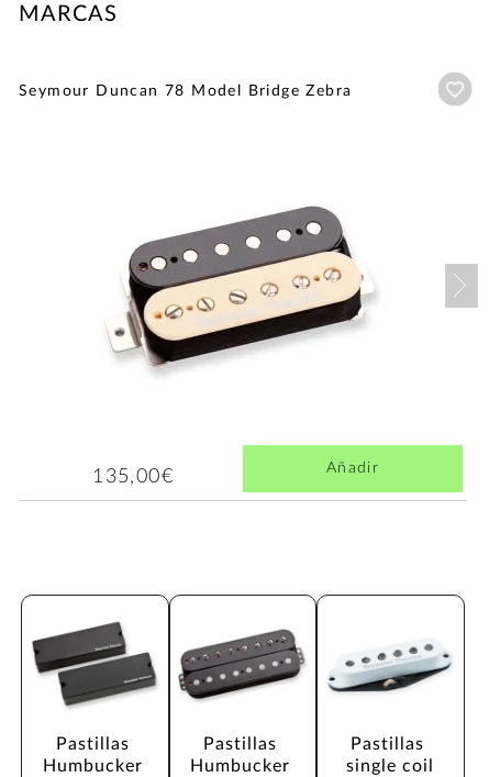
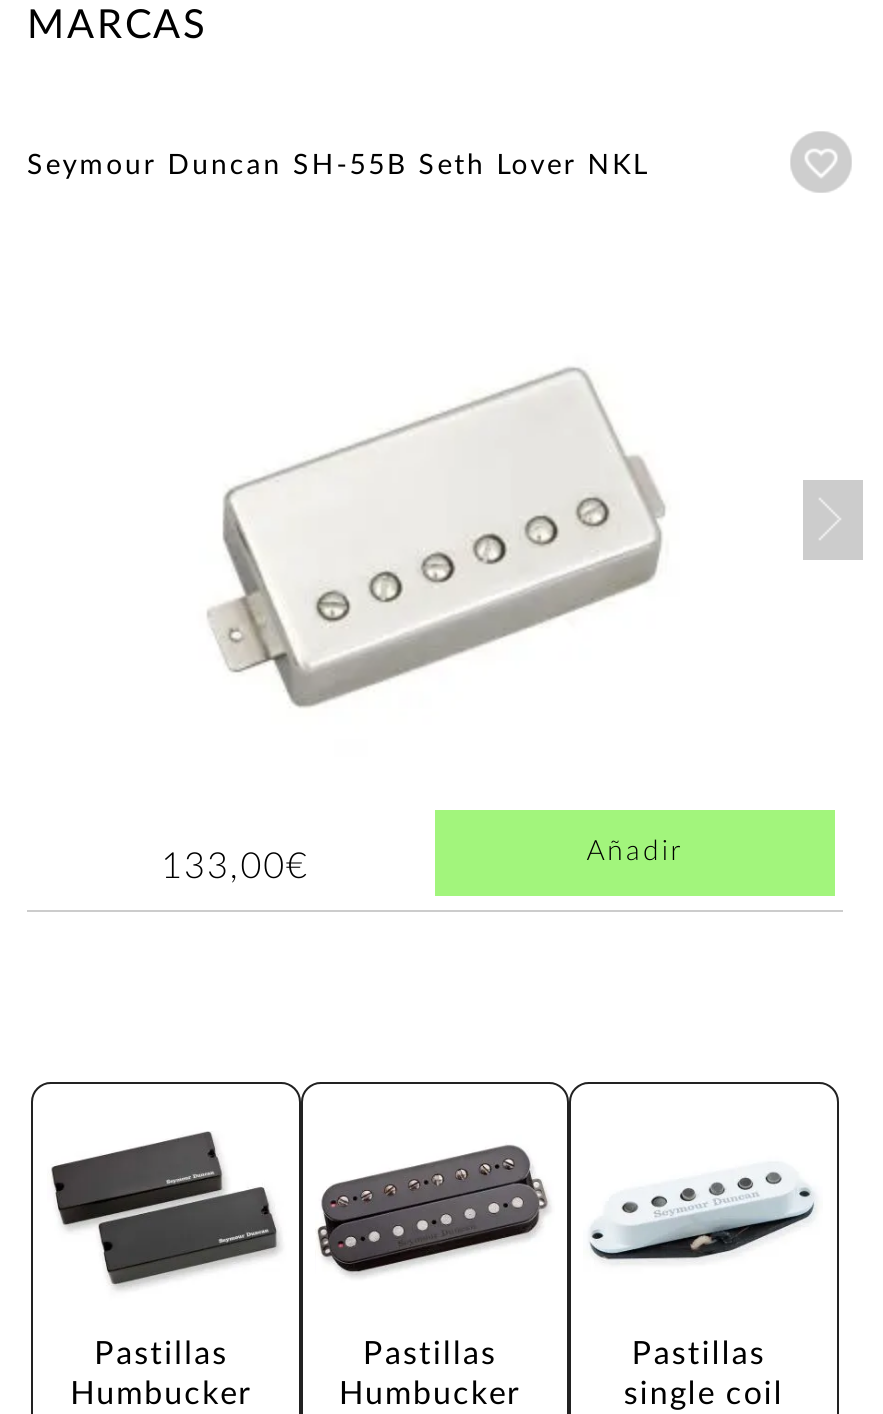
- Seymour Duncan 78 Model Bridge Zebra
+ Seymour Duncan SH-55B Seth Lover NKL

- [image]
+ [image]

- 135,00€
+ 133,00€
